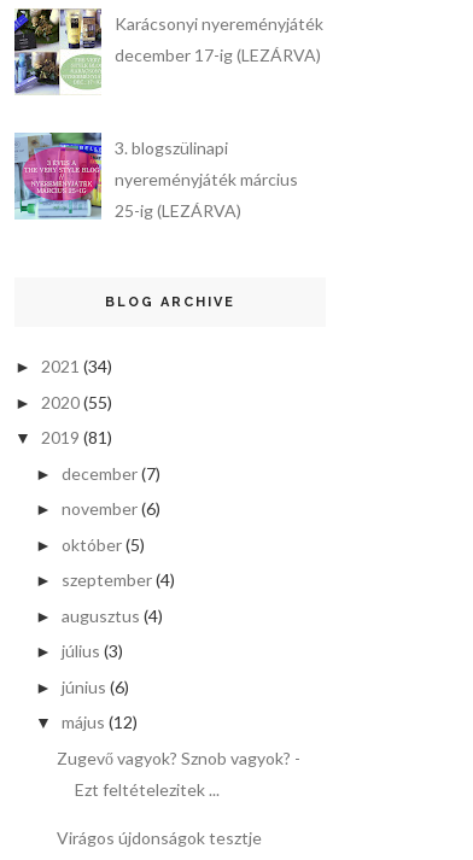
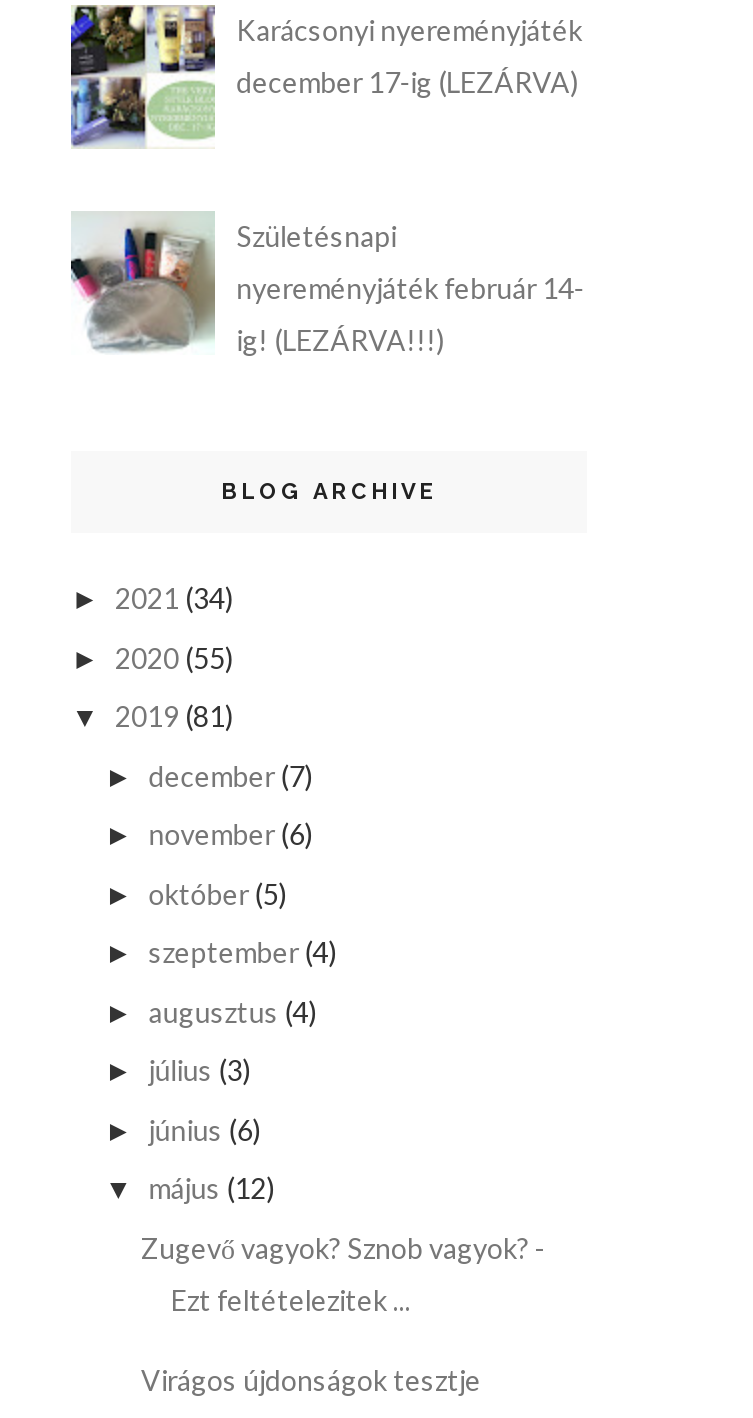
- [image]
- 3. blogszülinapi
+ [image]
+ Születésnapi

- nyereményjáték március
+ nyereményjáték február 14-

- 25-ig (LEZÁRVA)
+ ig! (LEZÁRVA!!!)
